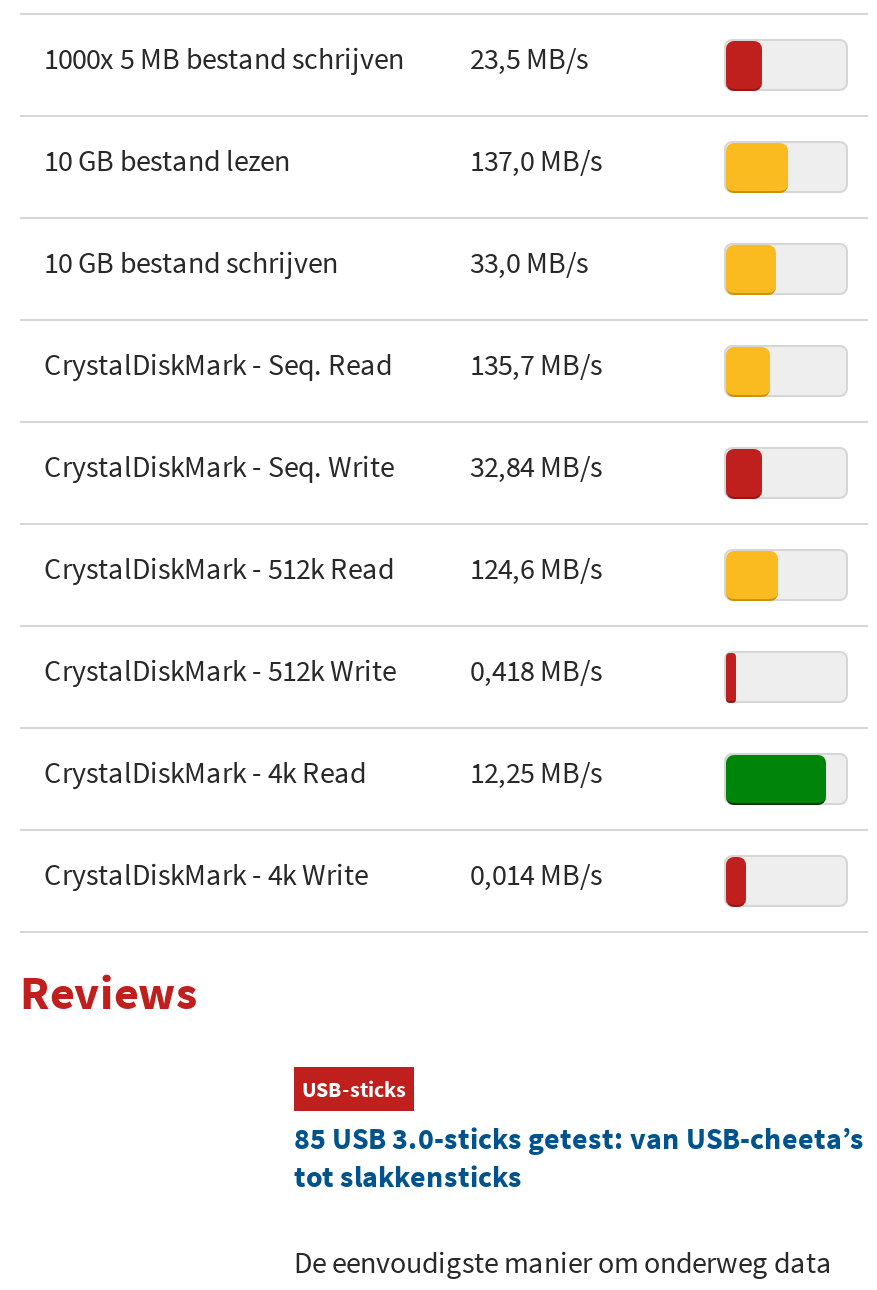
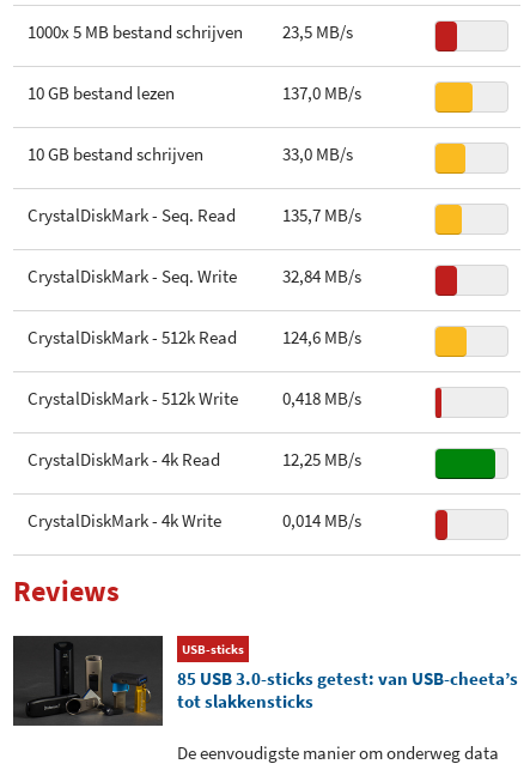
+ [image]
